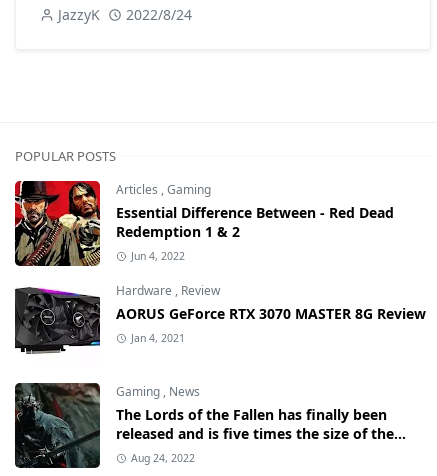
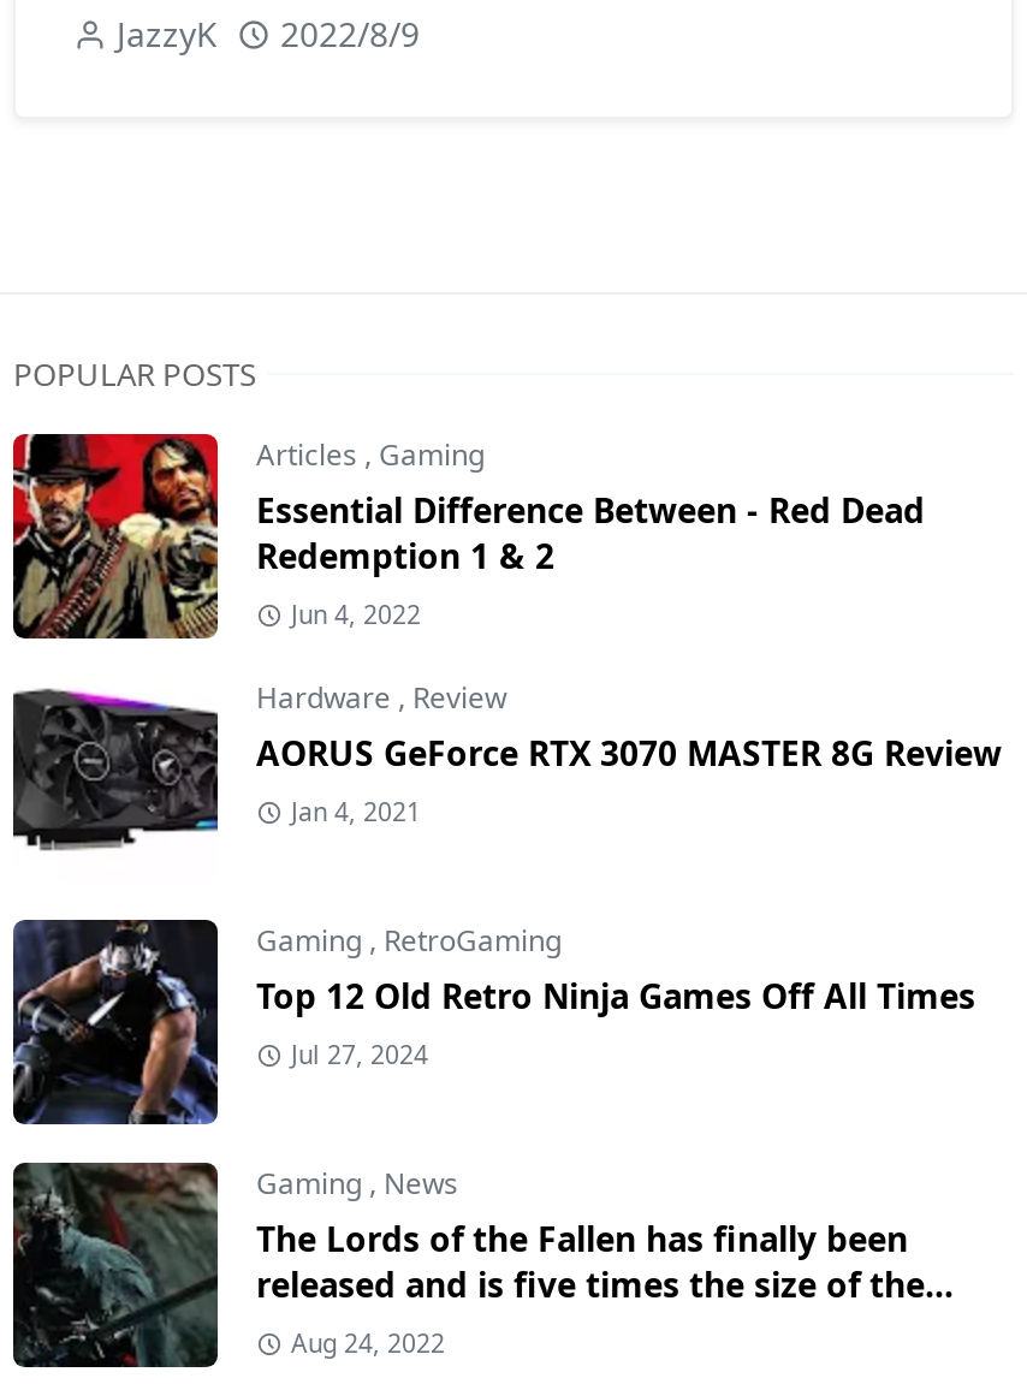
- JazzyK 2022/8/24
+ JazzyK 2022/8/9

+ [image]
+ Gaming, RetroGaming
+ Top 12 Old Retro Ninja Games Off All Times
+ Jul 27, 2024
